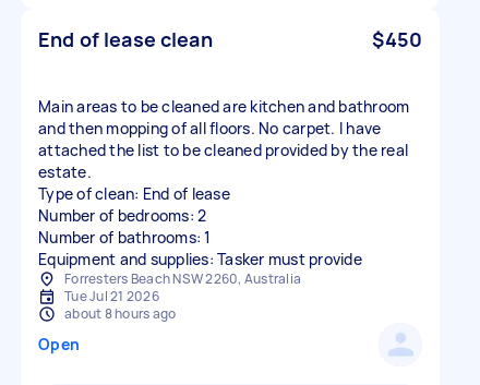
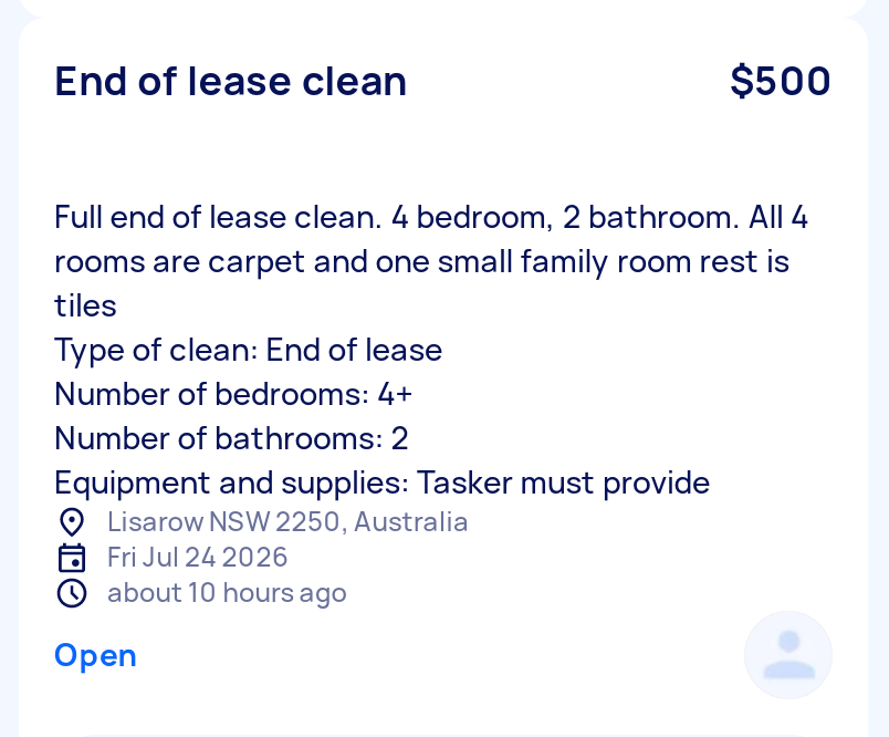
- $450
+ $500

- Main areas to be cleaned are kitchen and bathroom
- and then mopping of all floors. No carpet. I have
- attached the list to be cleaned provided by the real
- estate.
+ Full end of lease clean. 4 bedroom, 2 bathroom. All 4
+ rooms are carpet and one small family room rest is
+ tiles

- Number of bedrooms: 2
+ Number of bedrooms: 4+

- Number of bathrooms: 1
+ Number of bathrooms: 2

- Forresters Beach NSW 2260, Australia
- Tue Jul 21 2026
- about 8 hours ago
+ Lisarow NSW 2250, Australia
+ Fri Jul 24 2026
+ about 10 hours ago
